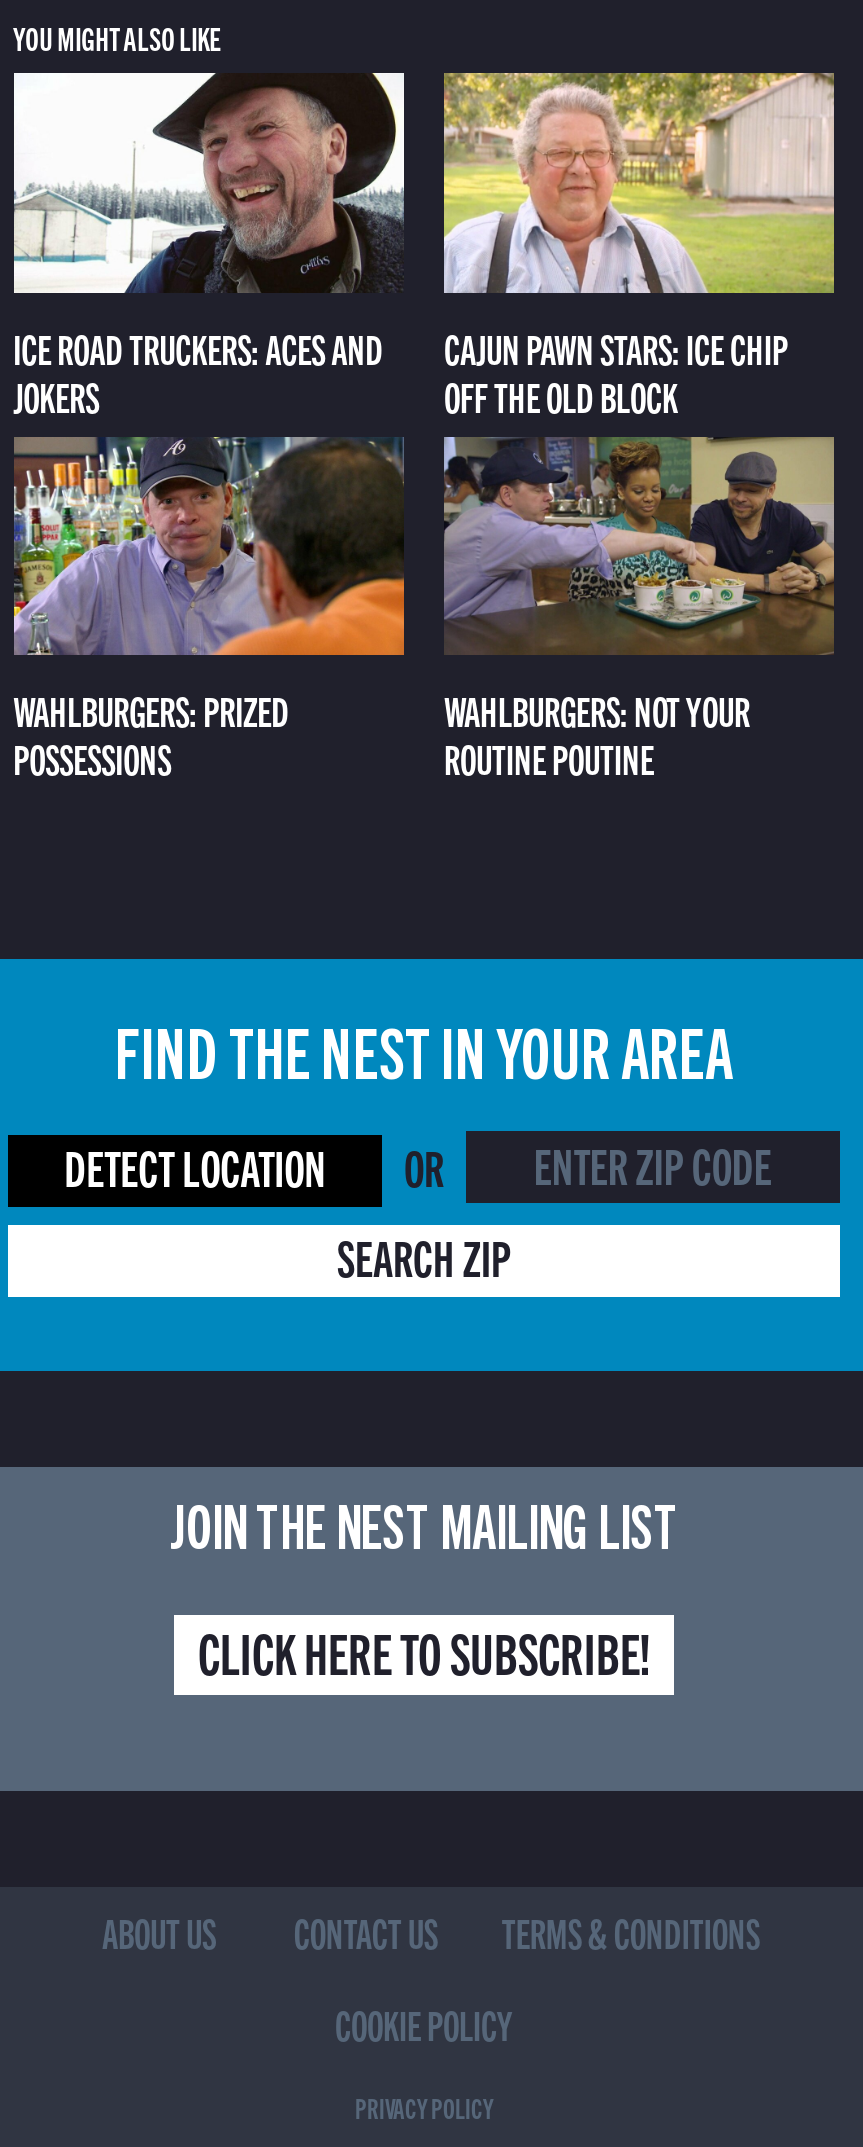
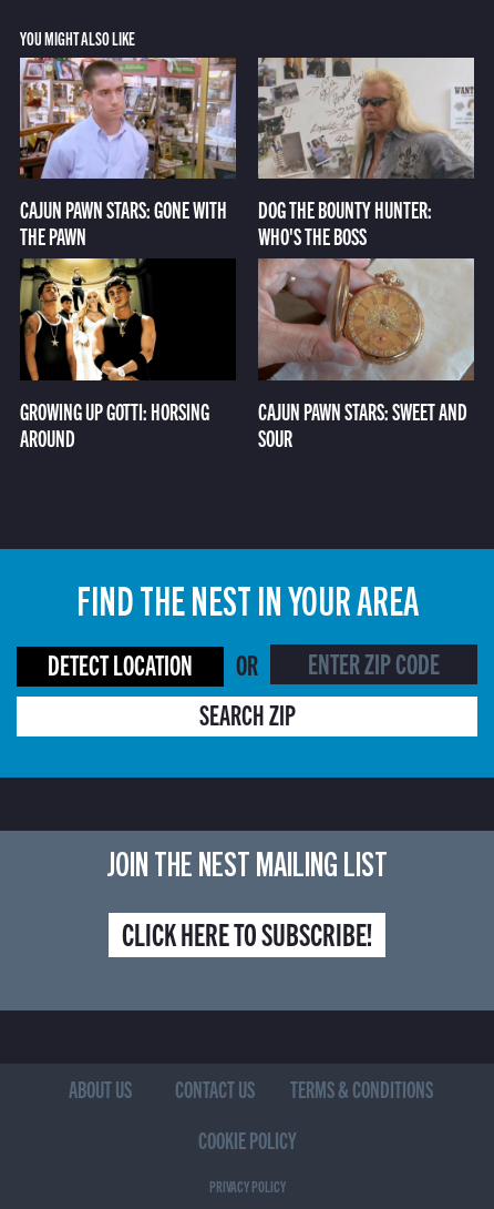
- [image]
- ICE ROAD TRUCKERS: ACES AND
- JOKERS
+ [image]
+ CAJUN PAWN STARS: GONE WITH
+ THE PAWN

- [image]
- CAJUN PAWN STARS: ICE CHIP
- OFF THE OLD BLOCK
+ [image]
+ DOG THE BOUNTY HUNTER:
+ WHO'S THE BOSS

- [image]
- WAHLBURGERS: PRIZED
- POSSESSIONS
+ [image]
+ GROWING UP GOTTI: HORSING
+ AROUND

- [image]
- WAHLBURGERS: NOT YOUR
- ROUTINE POUTINE
+ [image]
+ CAJUN PAWN STARS: SWEET AND
+ SOUR
